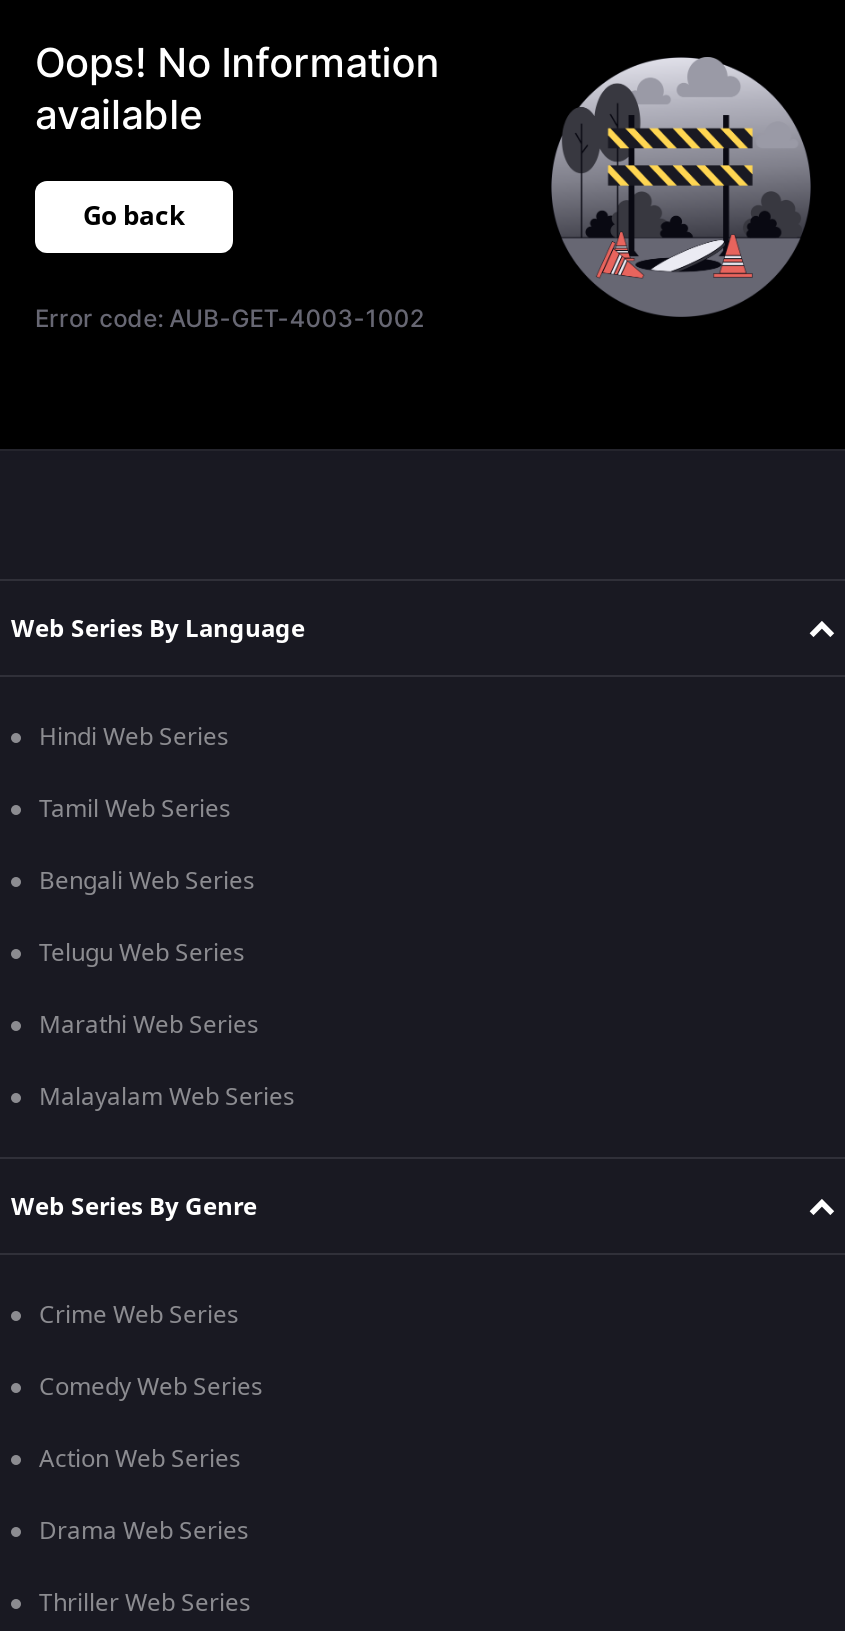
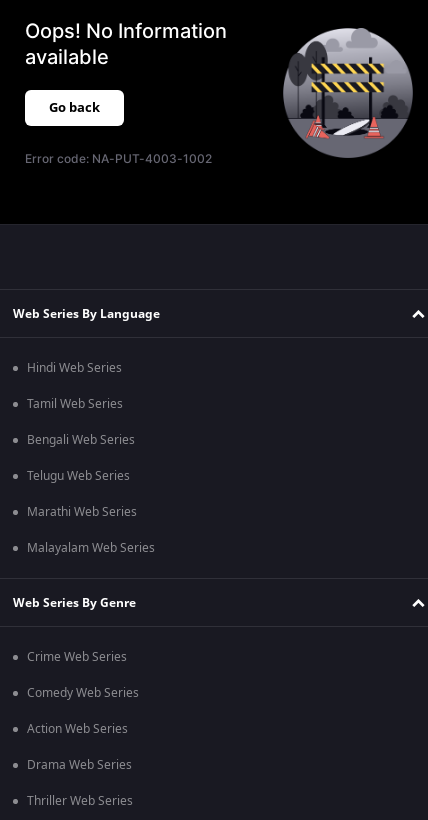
- Error code: AUB-GET-4003-1002
+ Error code: NA-PUT-4003-1002
